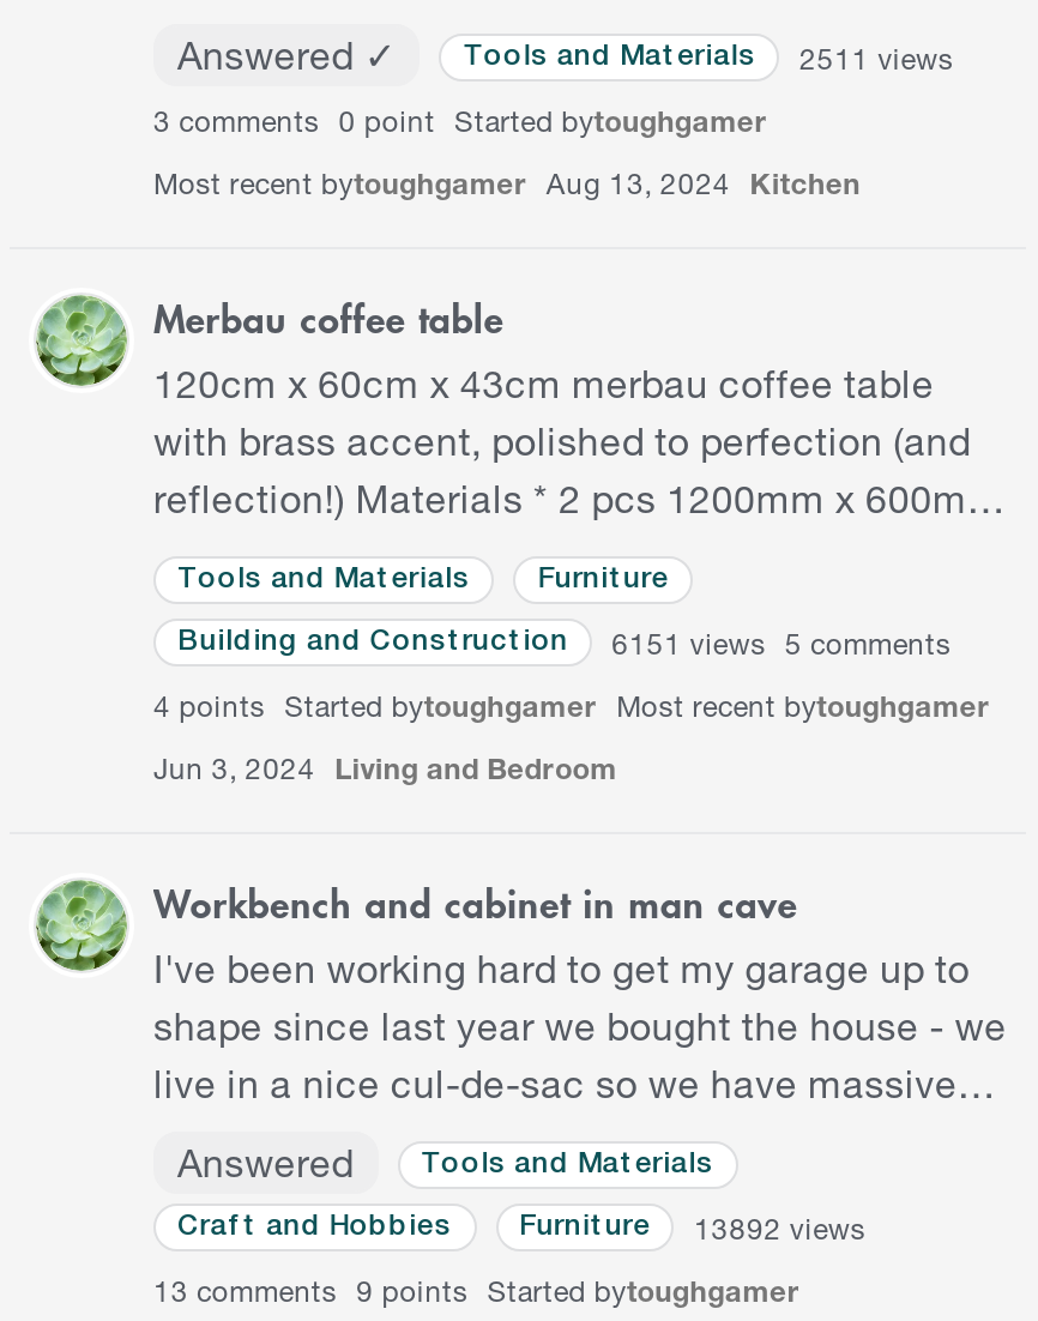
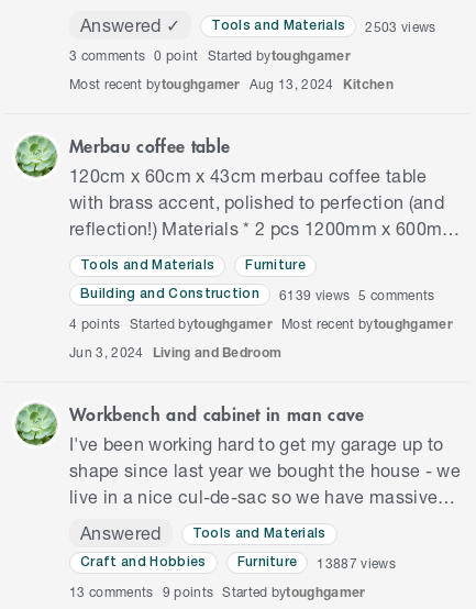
- Tools and Materials 2511 views
+ Tools and Materials 2503 views

- 6151 views 5 comments
+ 6139 views 5 comments

- Furniture 13892 views
+ Furniture 13887 views
